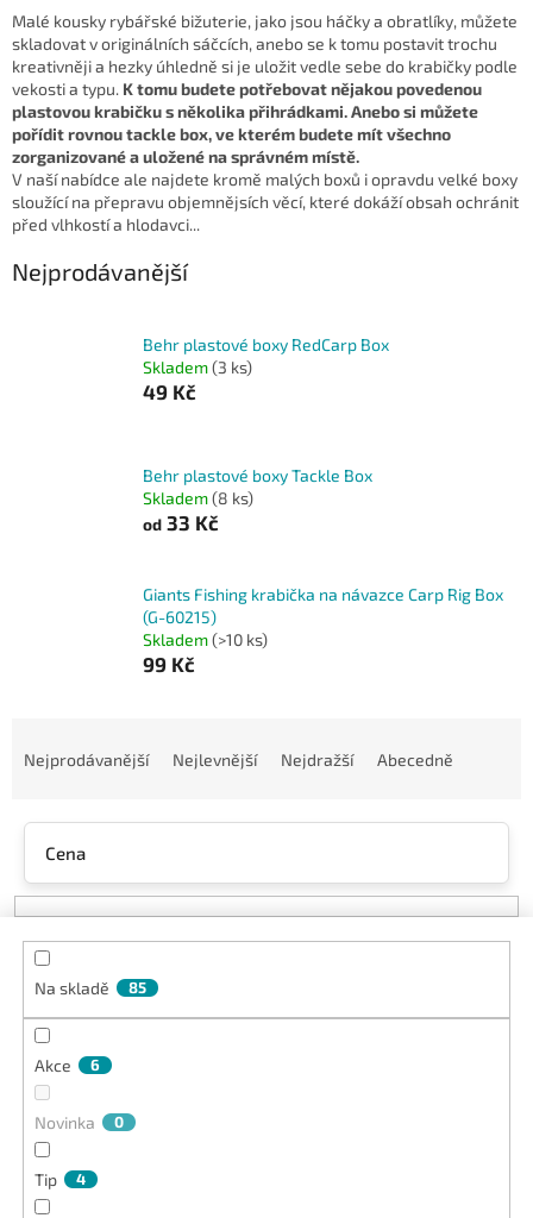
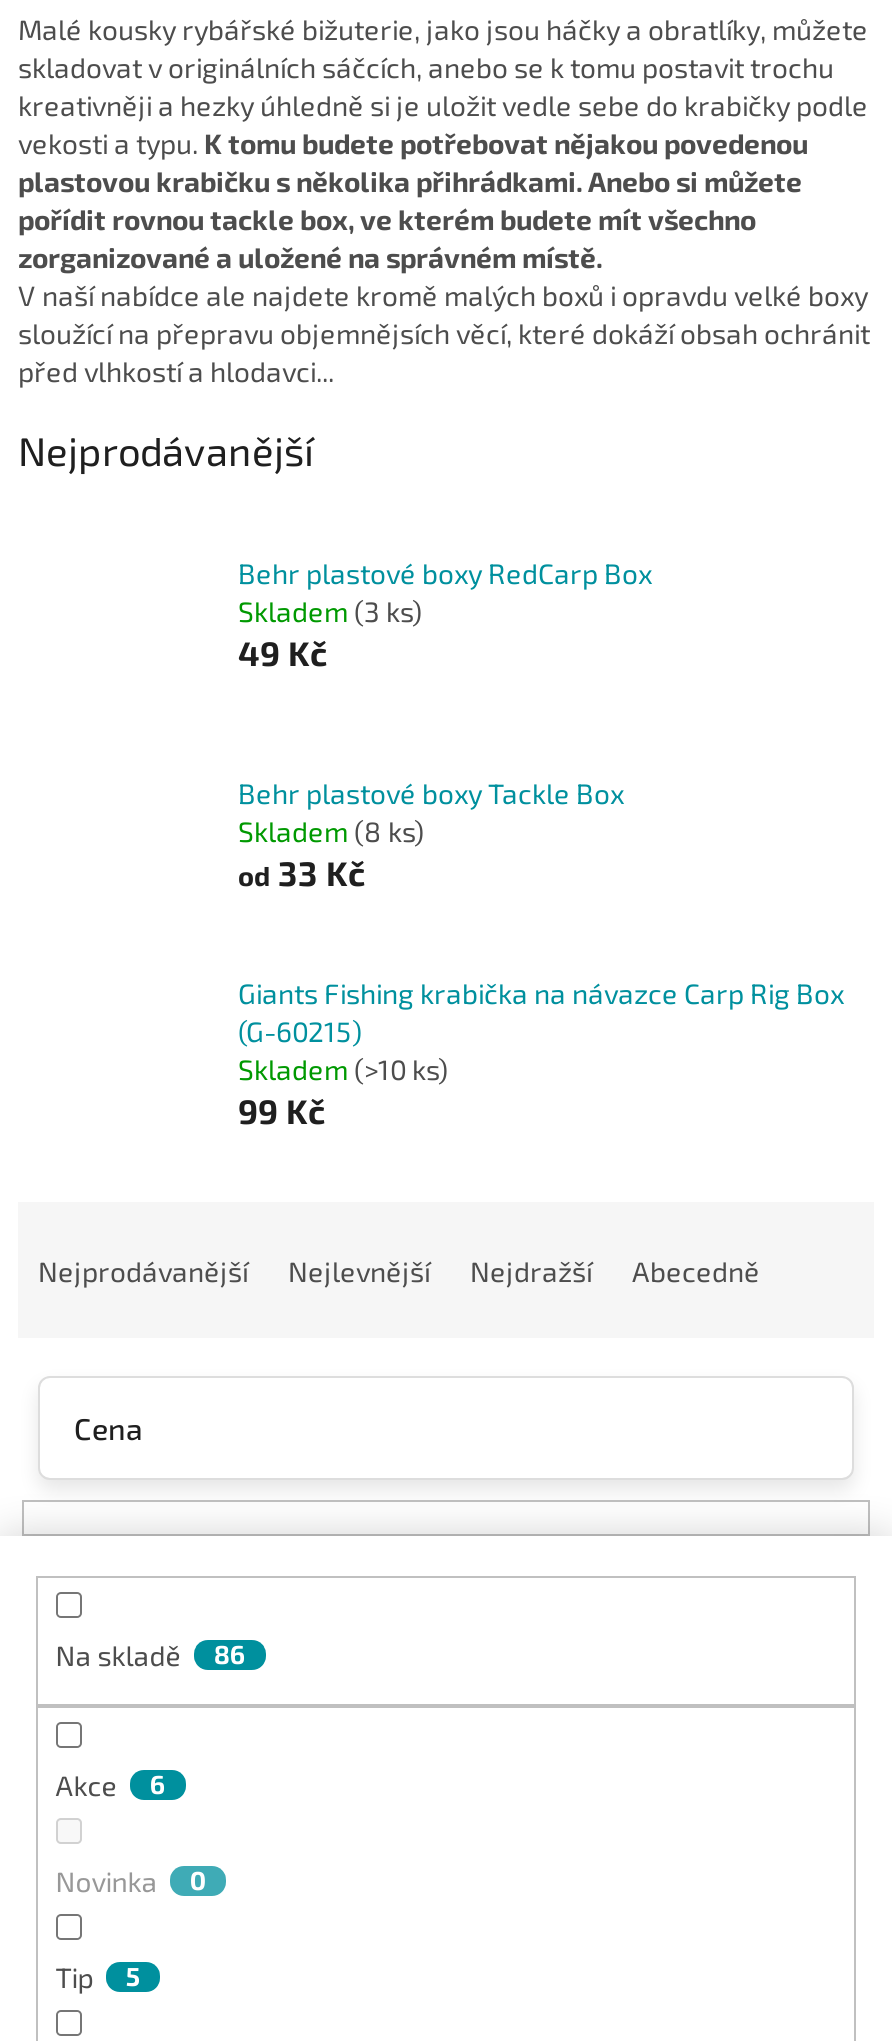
- 85
+ 86

- Tip 4
+ Tip 5
